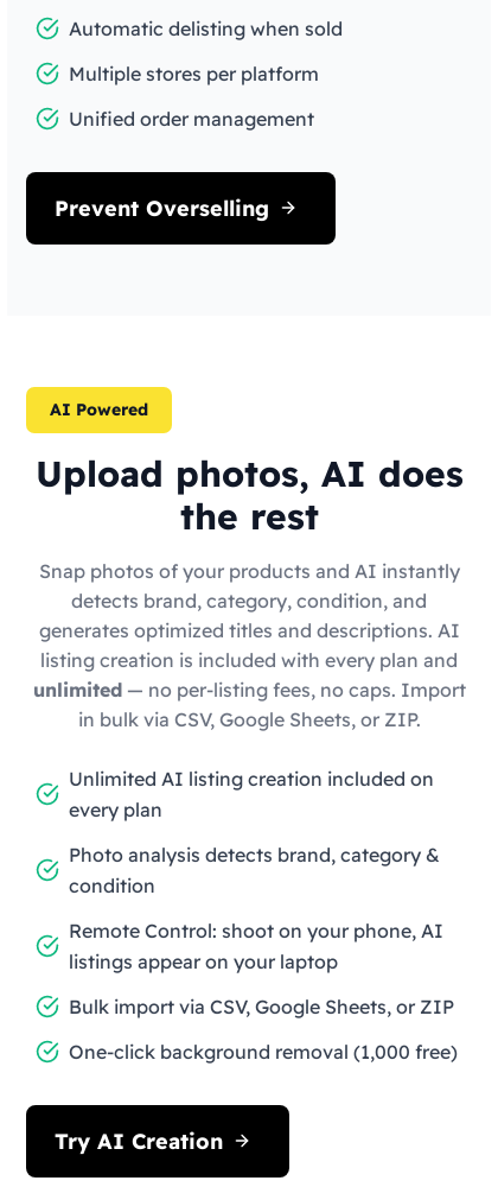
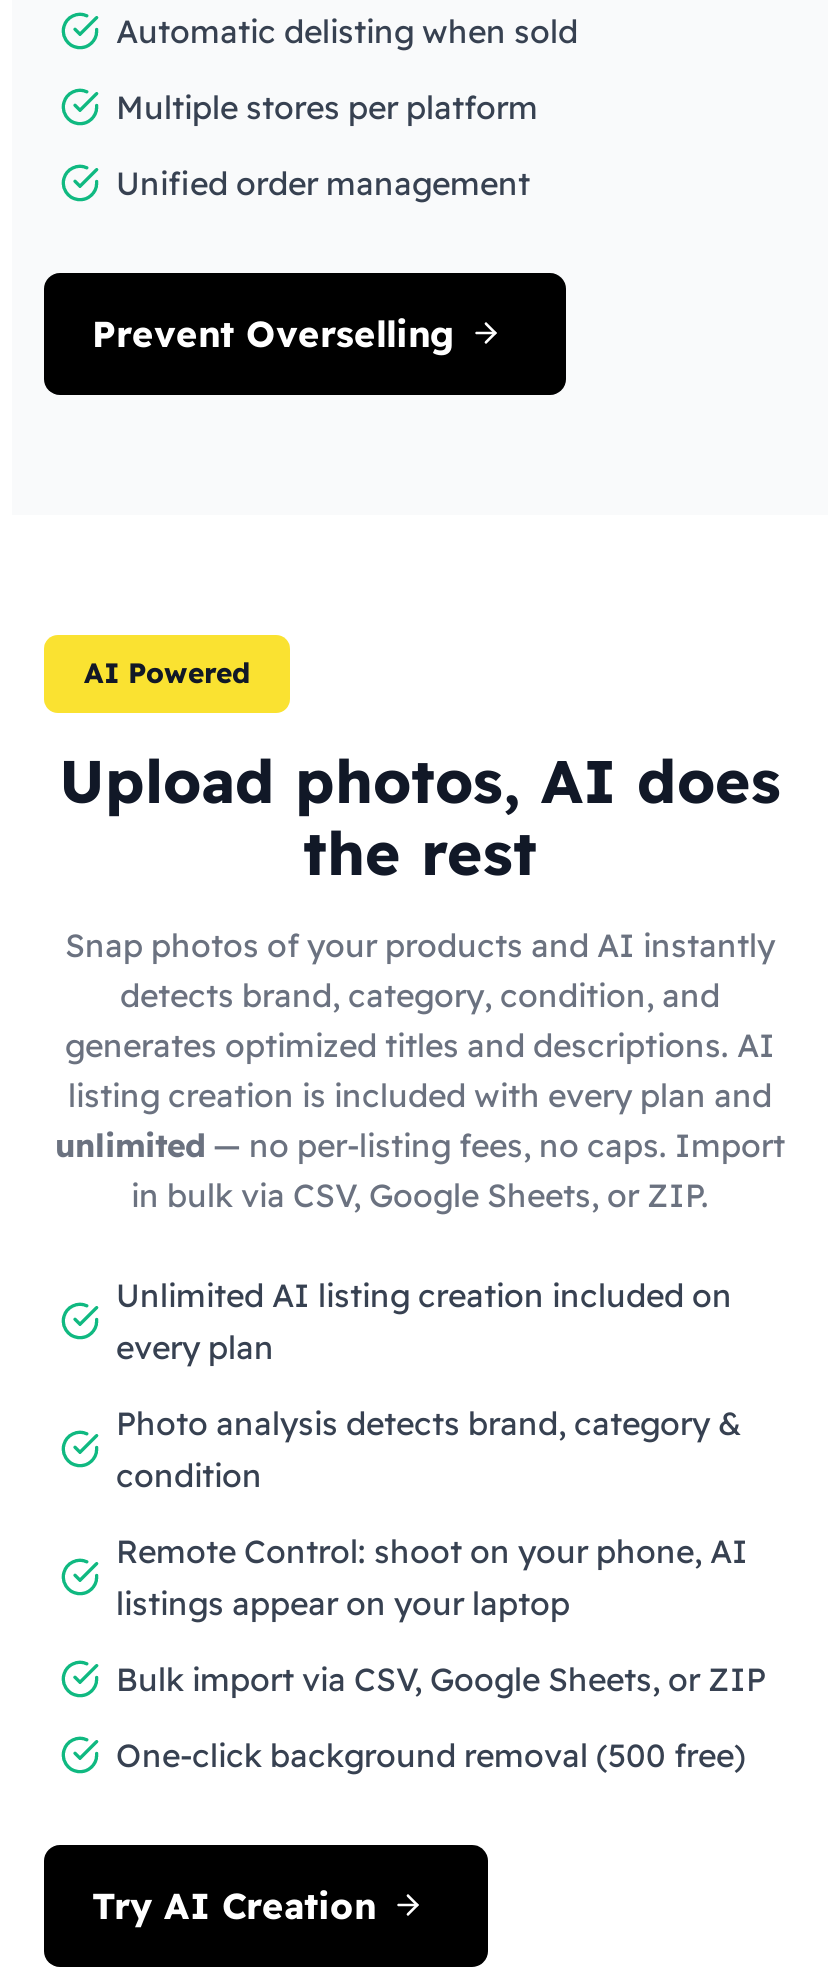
- One-click background removal (1,000 free)
+ One-click background removal (500 free)
